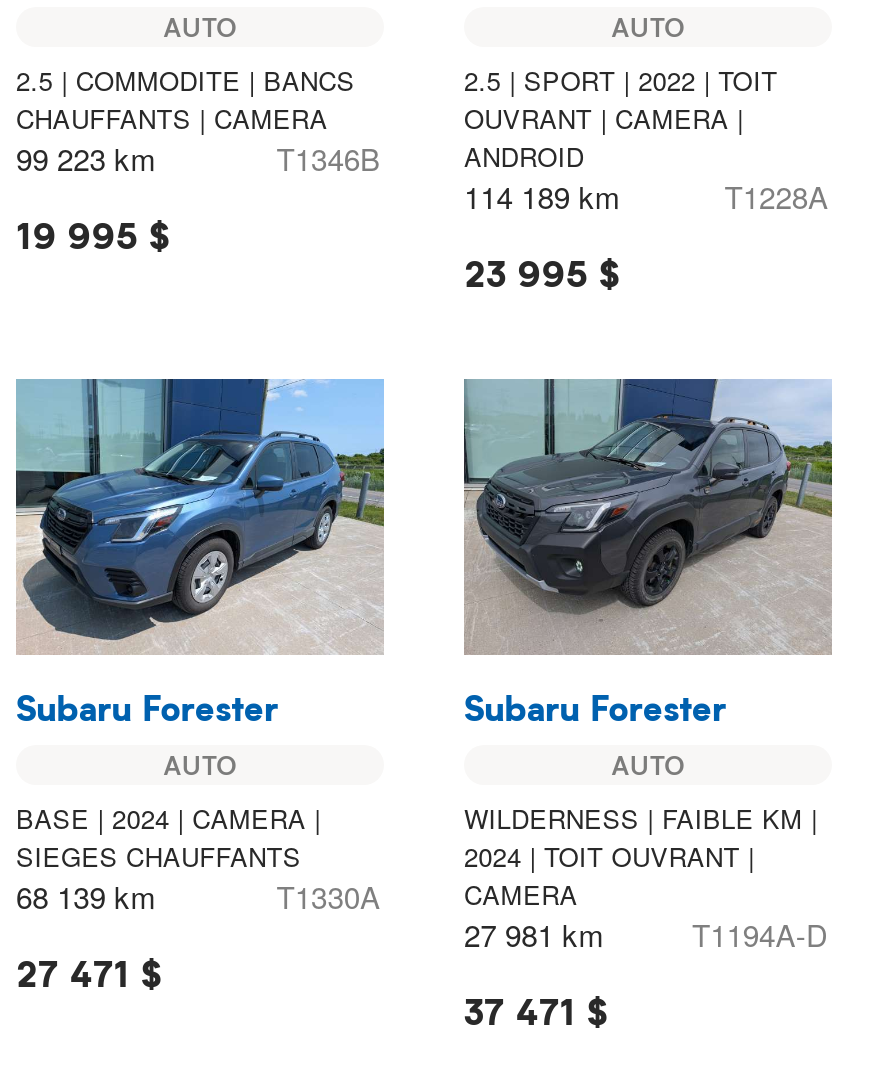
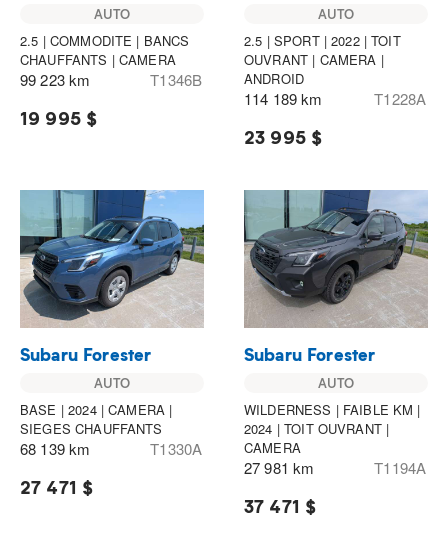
- T1194A-D
+ T1194A
